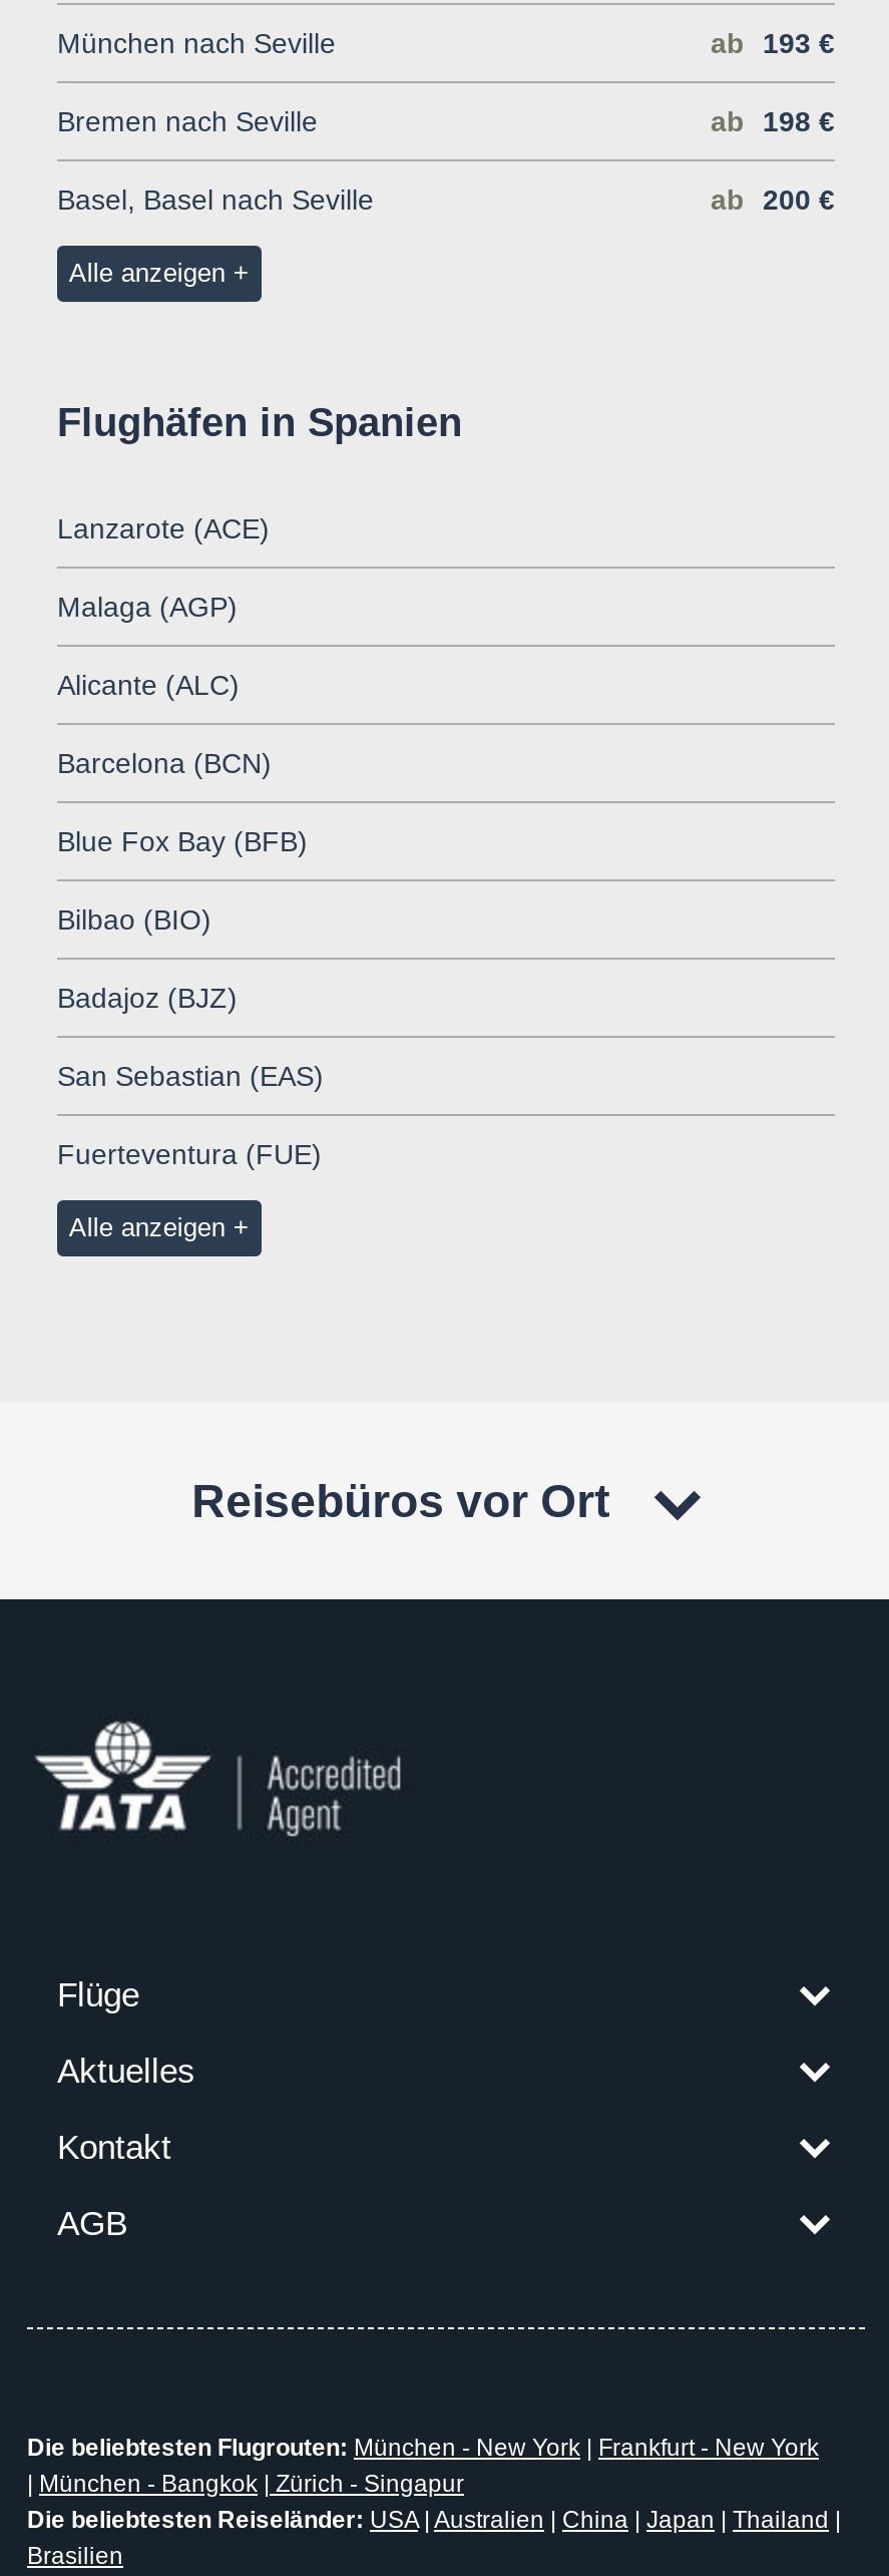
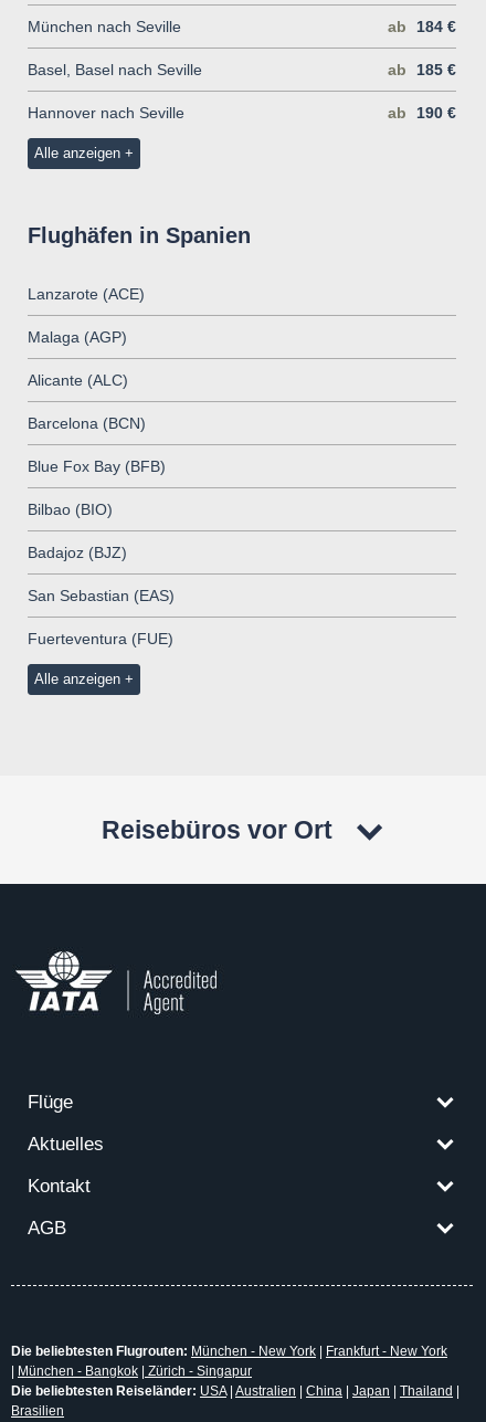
- ab 193 €
- Bremen nach Seville
- ab 198 €
+ ab 184 €

moved up: Basel, Basel nach Seville

- ab 200 €
+ ab 185 €
+ Hannover nach Seville
+ ab 190 €
